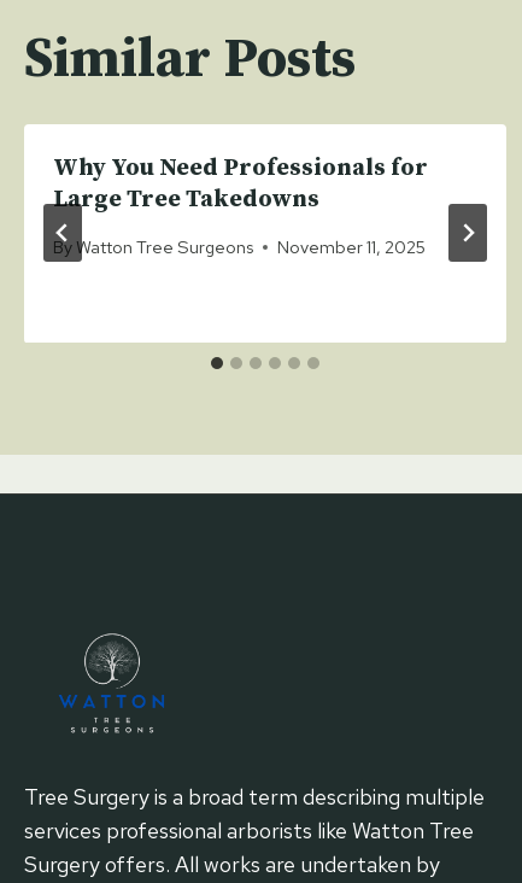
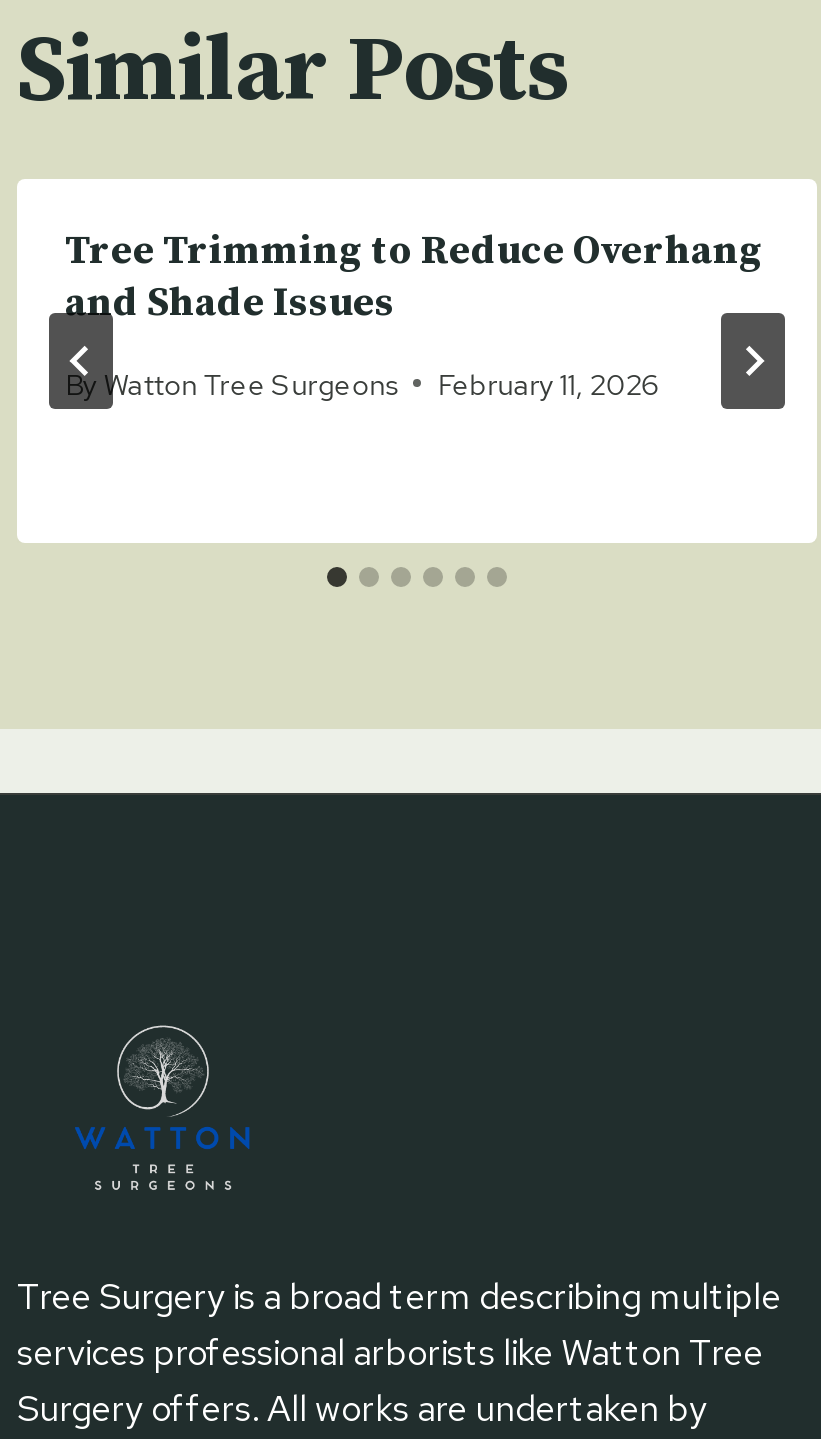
- Why You Need Professionals for
- Large Tree Takedowns
+ Tree Trimming to Reduce Overhang
+ and Shade Issues

- By Watton Tree Surgeons November 11, 2025
+ By Watton Tree Surgeons February 11, 2026
